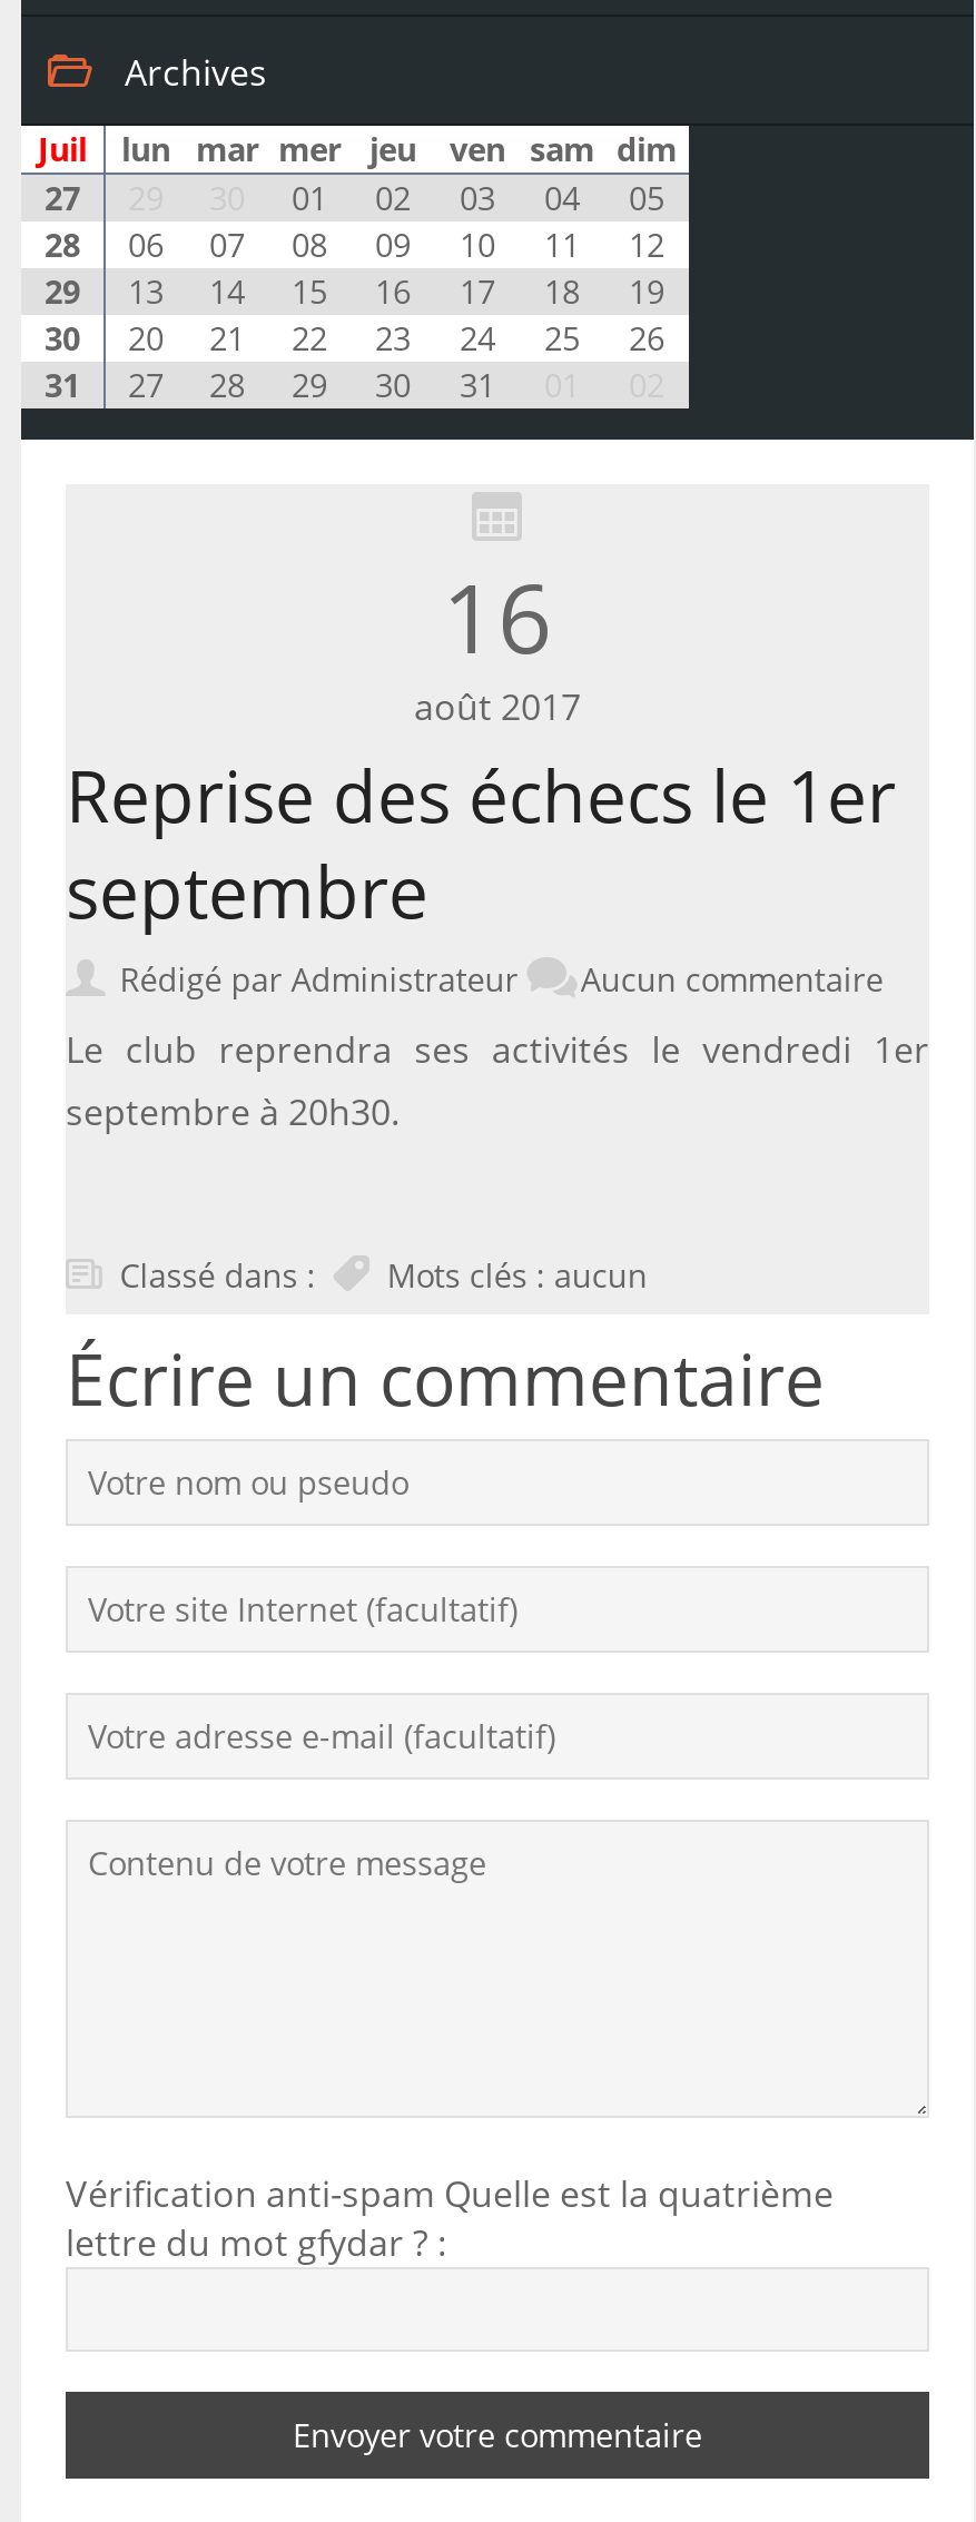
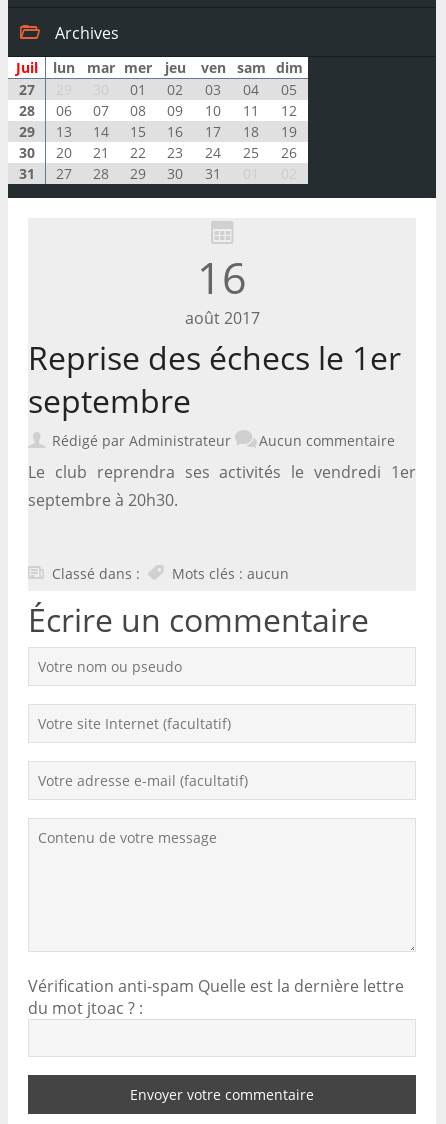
- Vérification anti-spam Quelle est la quatrième
- lettre du mot gfydar?:
+ Vérification anti-spam Quelle est la dernière lettre
+ du mot jtoac?:
